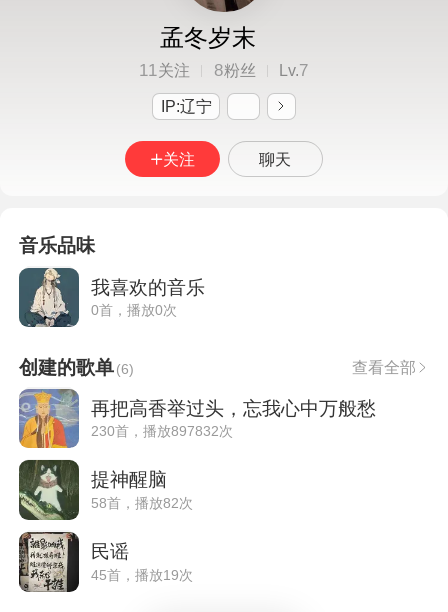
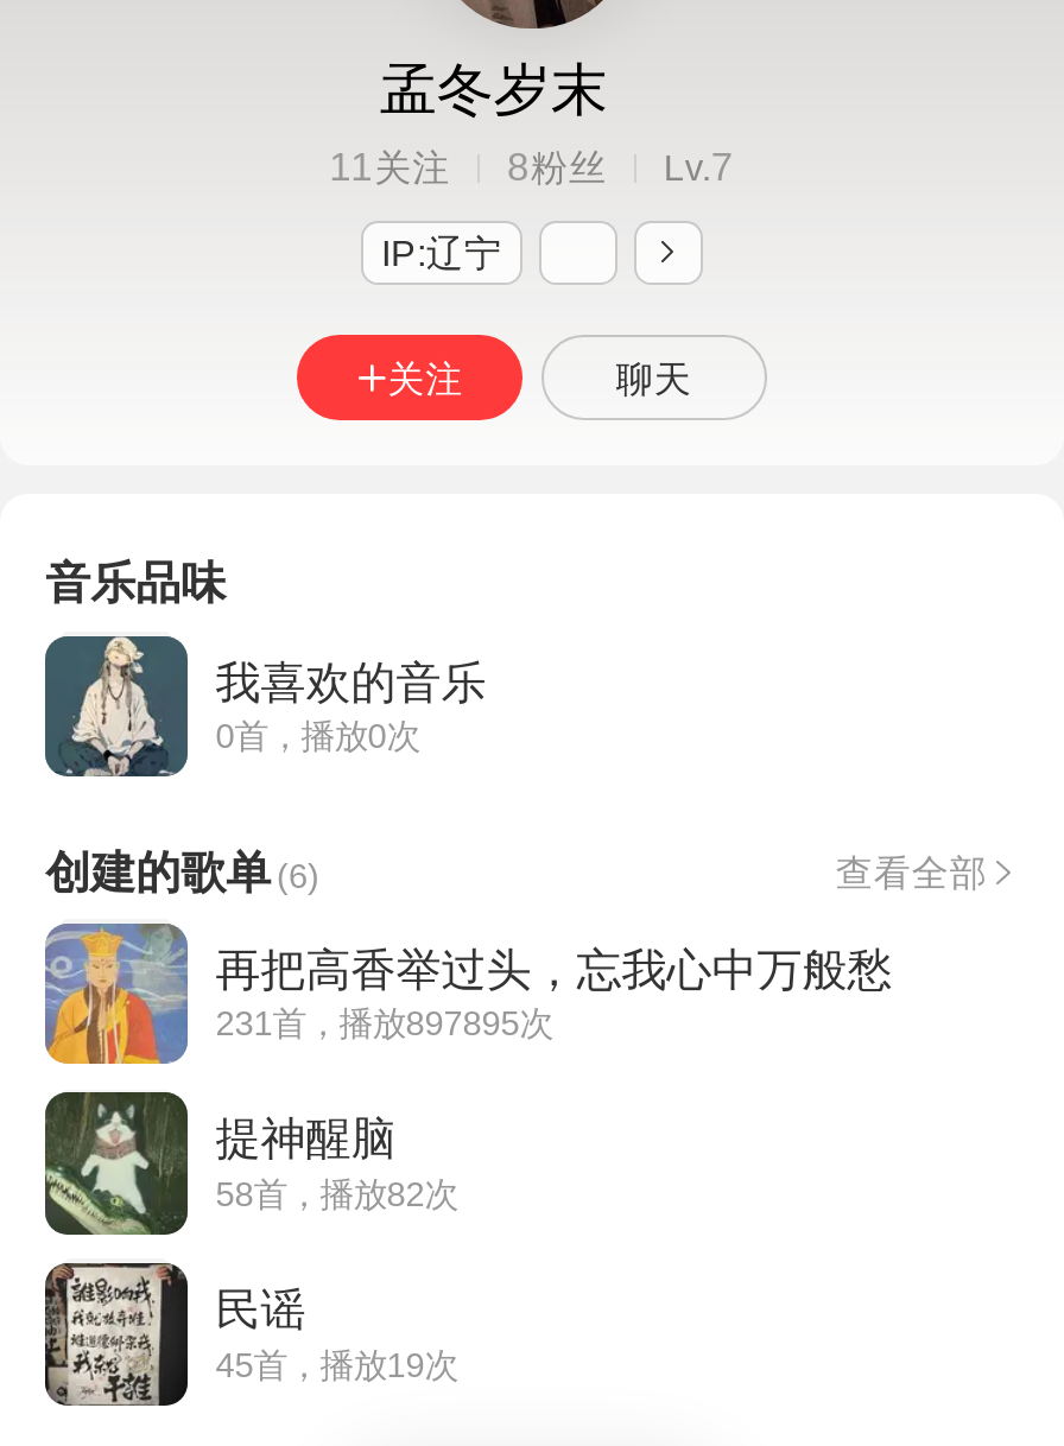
- 230首，播放897832次
+ 231首，播放897895次
